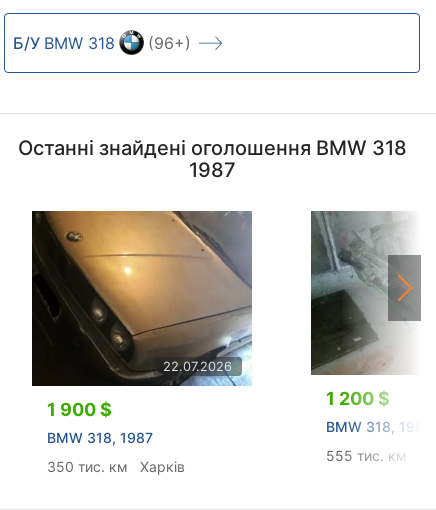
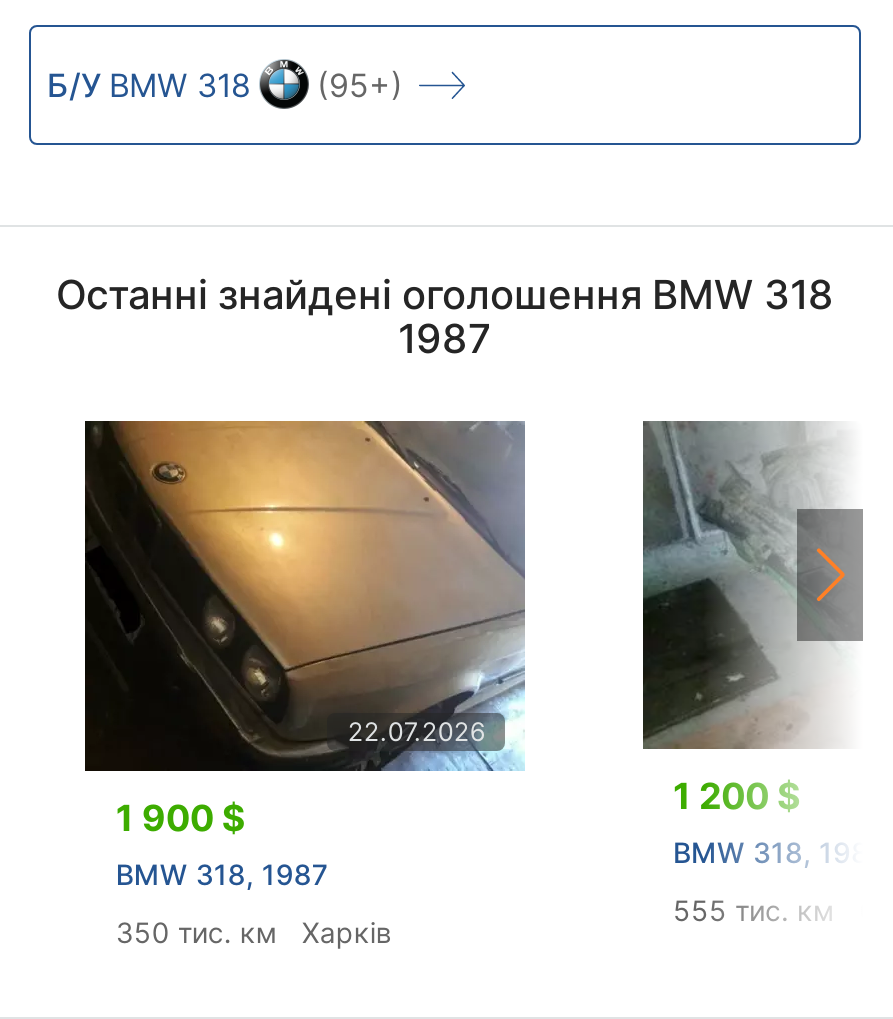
- Б/У BMW 318 (96+)
+ Б/У BMW 318 (95+)
